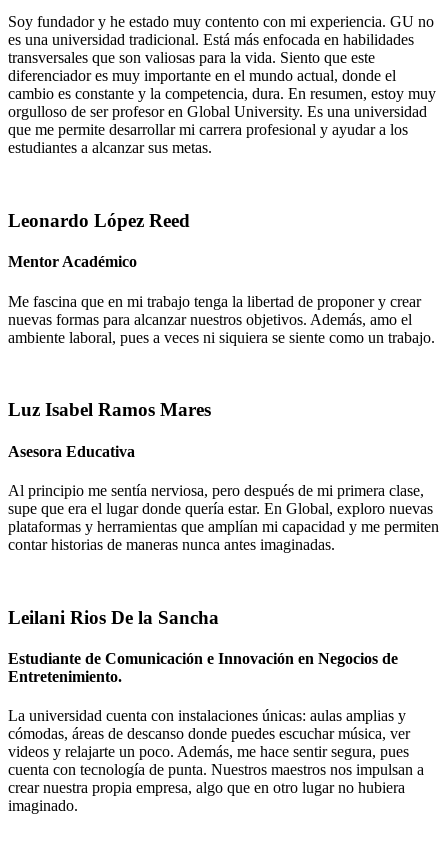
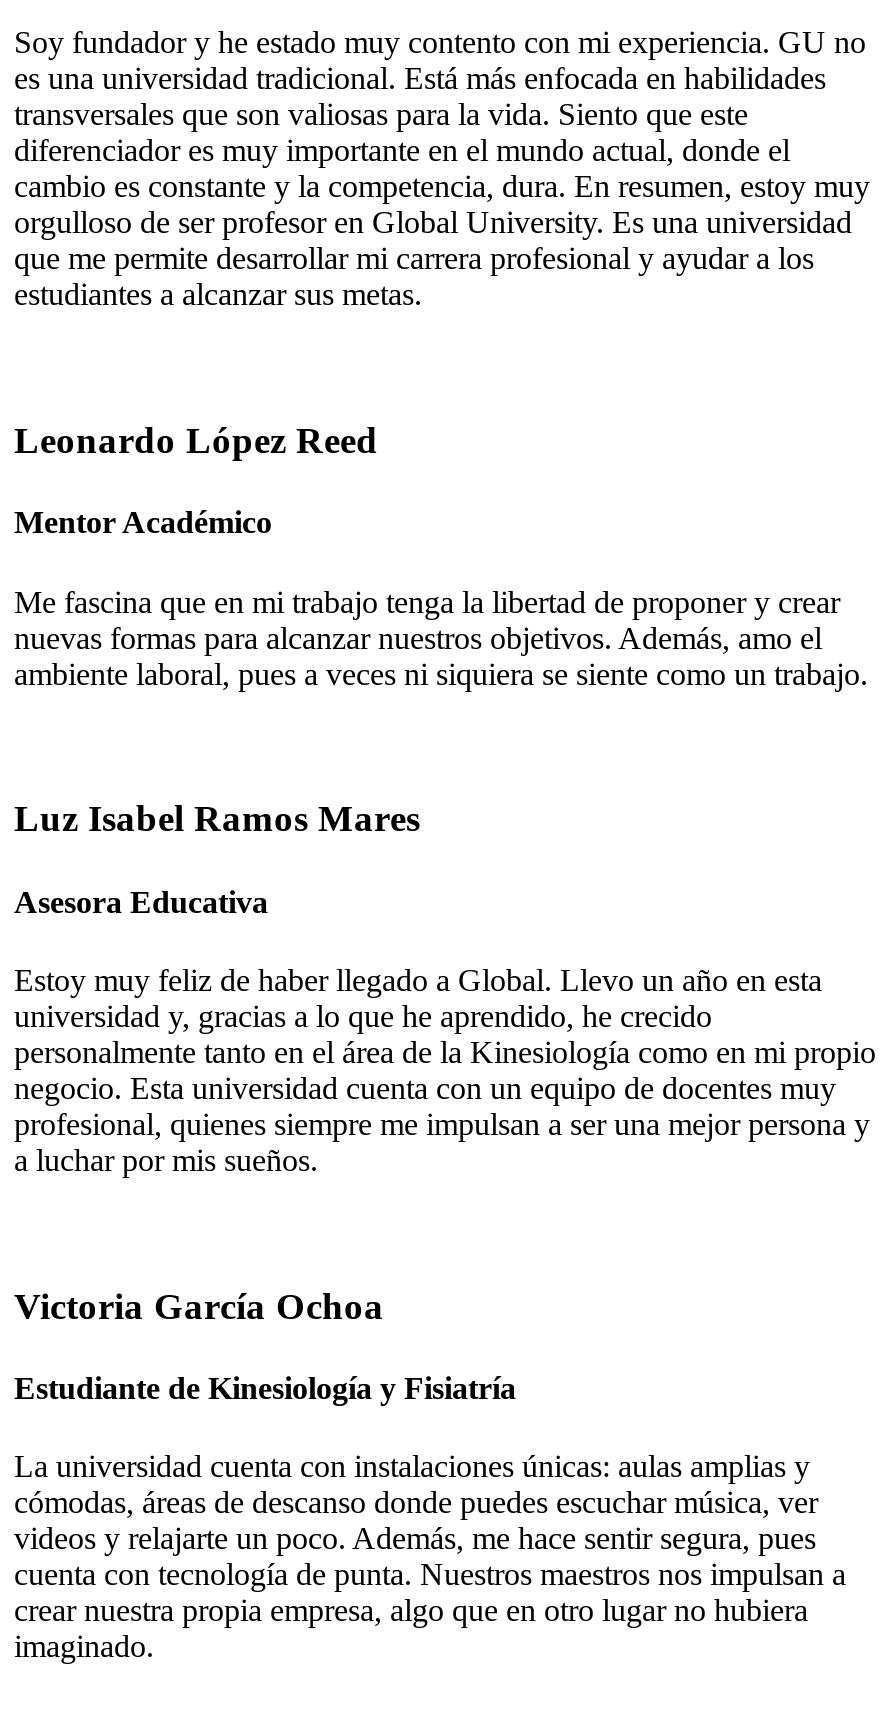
- Al principio me sentía nerviosa, pero después de mi primera clase,
- supe que era el lugar donde quería estar. En Global, exploro nuevas
- plataformas y herramientas que amplían mi capacidad y me permiten
- contar historias de maneras nunca antes imaginadas.
+ Estoy muy feliz de haber llegado a Global. Llevo un año en esta
+ universidad y, gracias a lo que he aprendido, he crecido
+ personalmente tanto en el área de la Kinesiología como en mi propio
+ negocio. Esta universidad cuenta con un equipo de docentes muy
+ profesional, quienes siempre me impulsan a ser una mejor persona y
+ a luchar por mis sueños.

- Leilani Rios De la Sancha
+ Victoria García Ochoa

- Estudiante de Comunicación e Innovación en Negocios de
- Entretenimiento.
+ Estudiante de Kinesiología y Fisiatría
